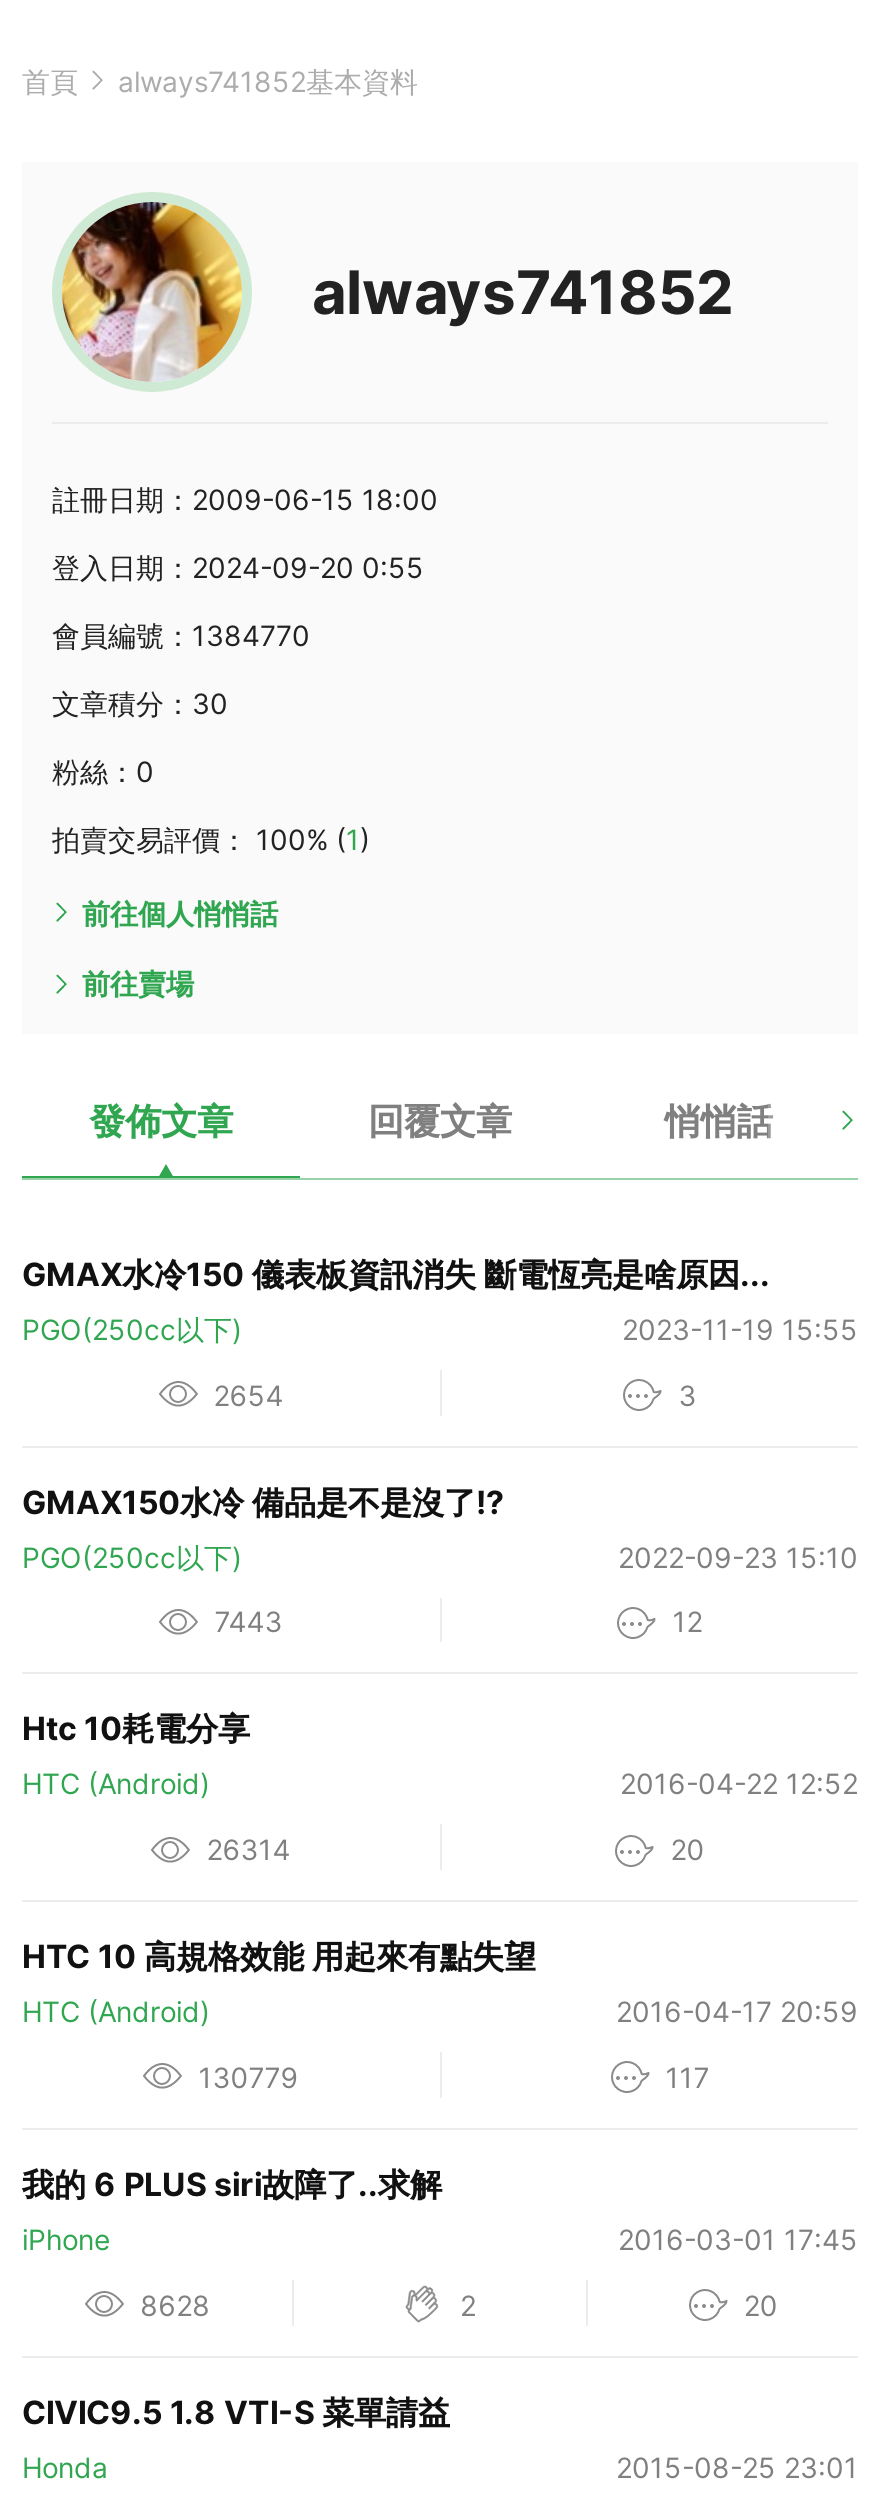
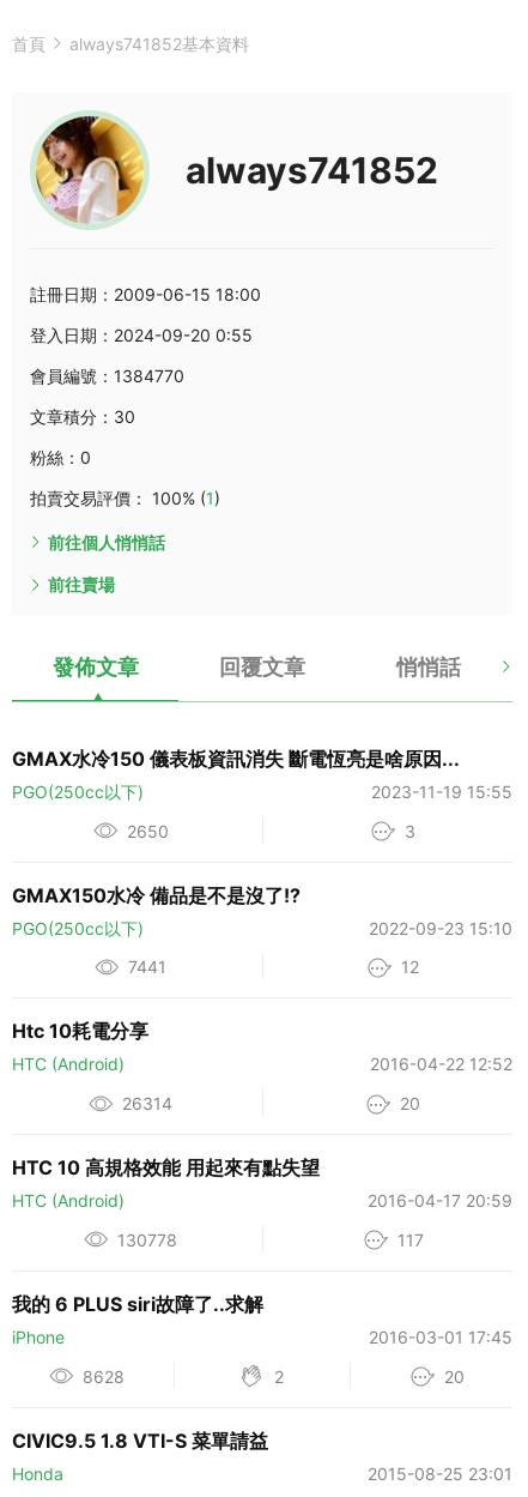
- 2654
+ 2650

- 7443
+ 7441

- 130779
+ 130778
